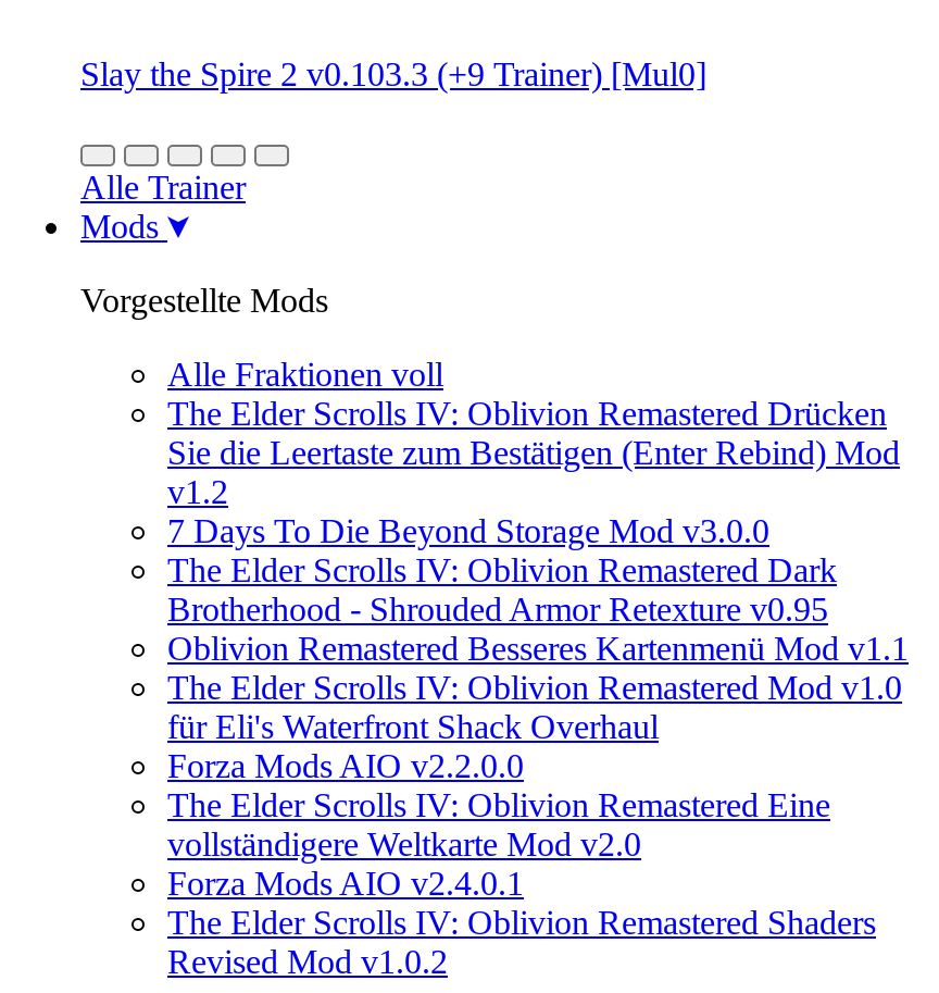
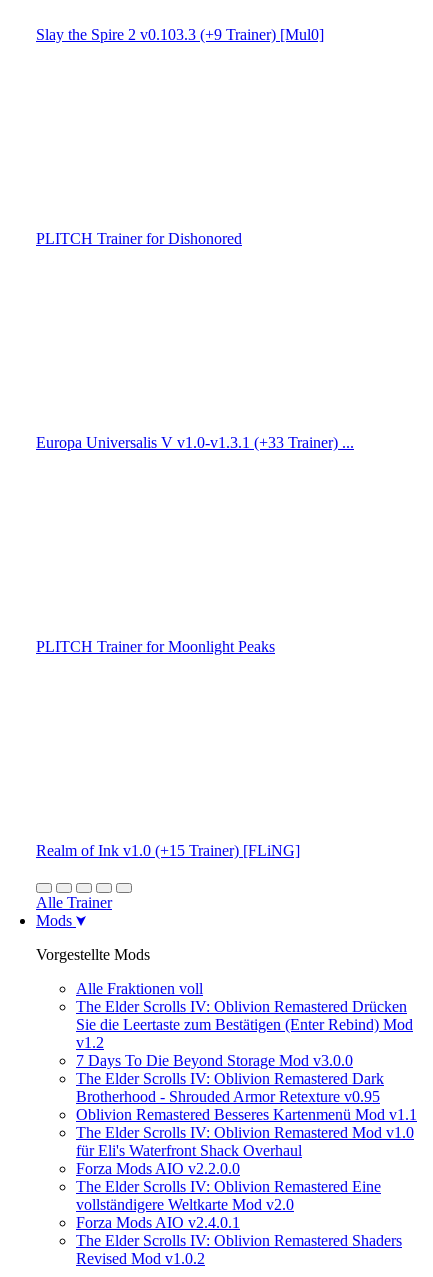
+ PLITCH Trainer for Dishonored

+ Europa Universalis V v1.0-v1.3.1 (+33 Trainer) ...

+ PLITCH Trainer for Moonlight Peaks

+ Realm of Ink v1.0 (+15 Trainer) [FLiNG]
